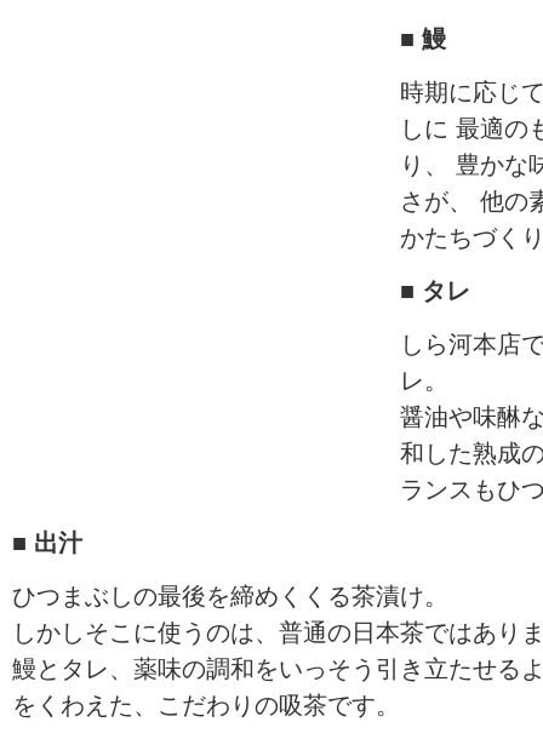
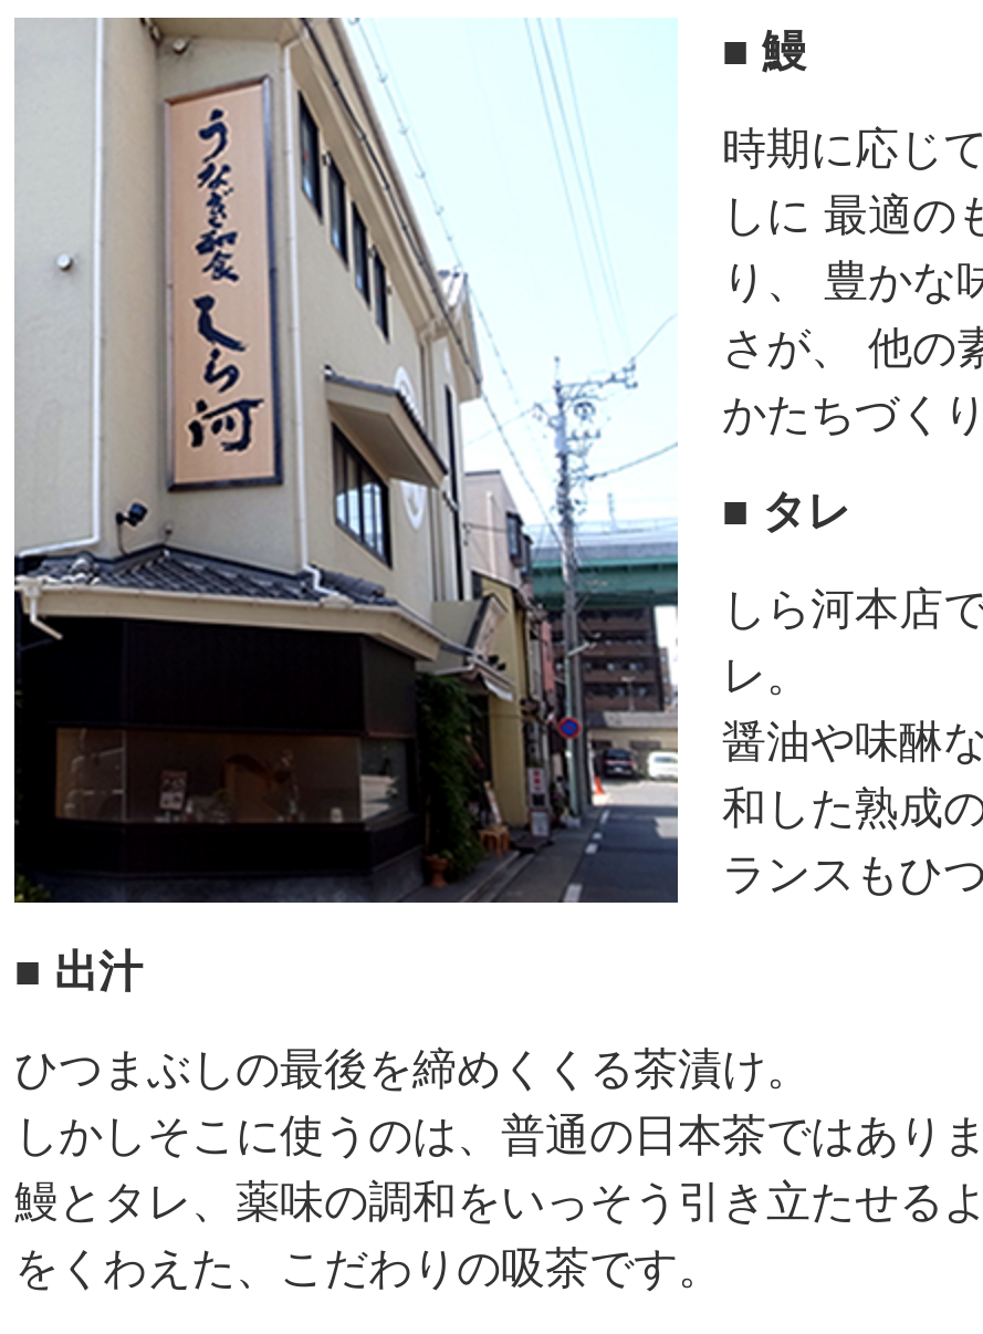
+ [image]
